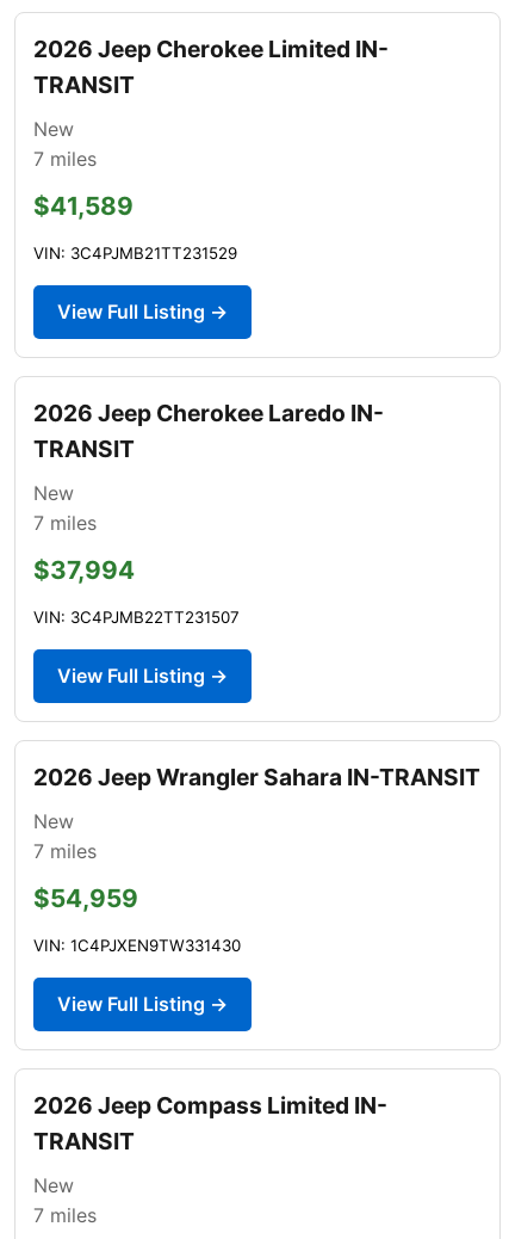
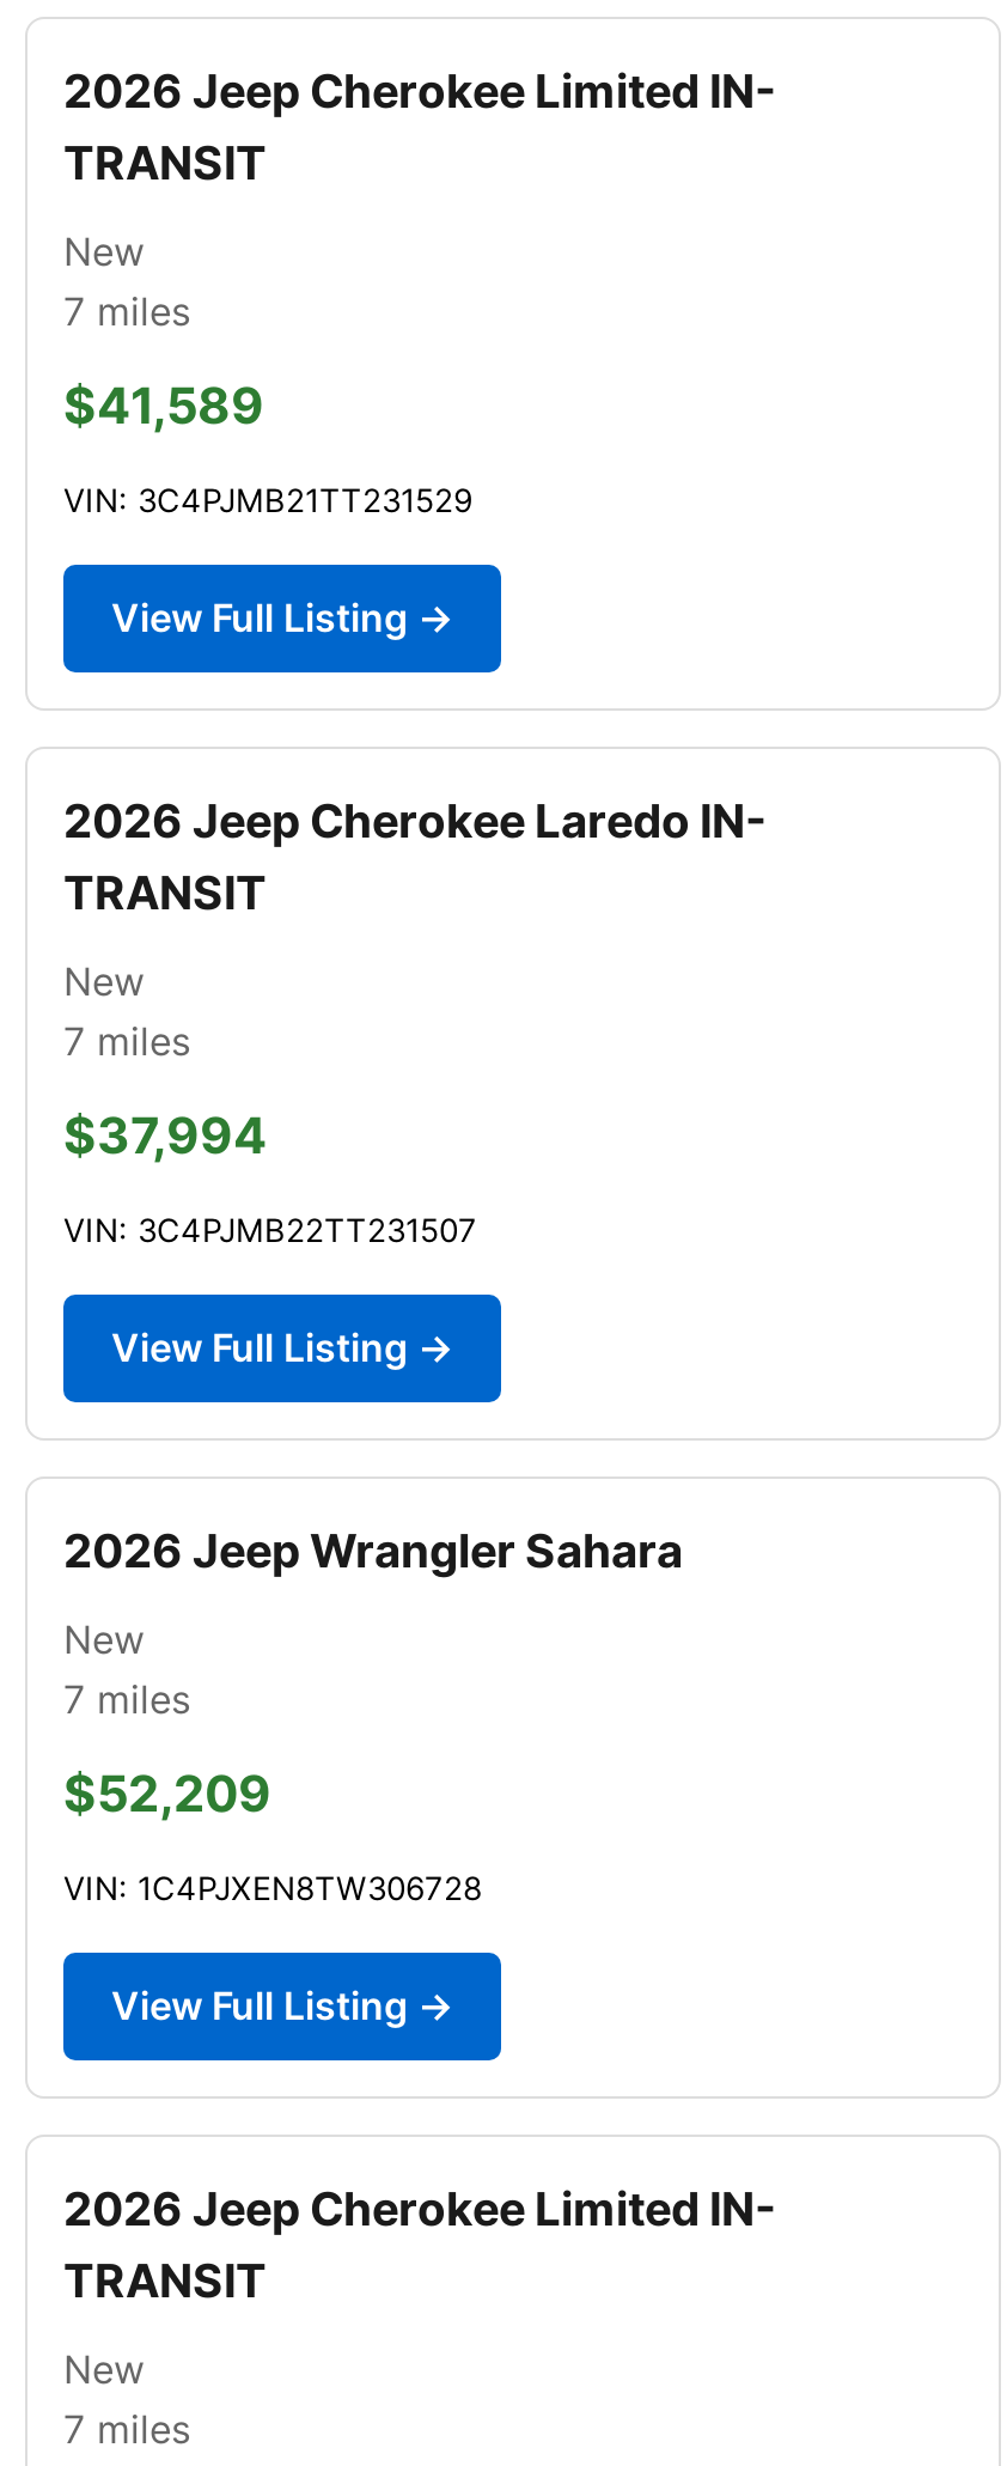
- 2026 Jeep Wrangler Sahara IN-TRANSIT
+ 2026 Jeep Wrangler Sahara

- $54,959
+ $52,209

- VIN: 1C4PJXEN9TW331430
+ VIN: 1C4PJXEN8TW306728

- 2026 Jeep Compass Limited IN-
+ 2026 Jeep Cherokee Limited IN-
